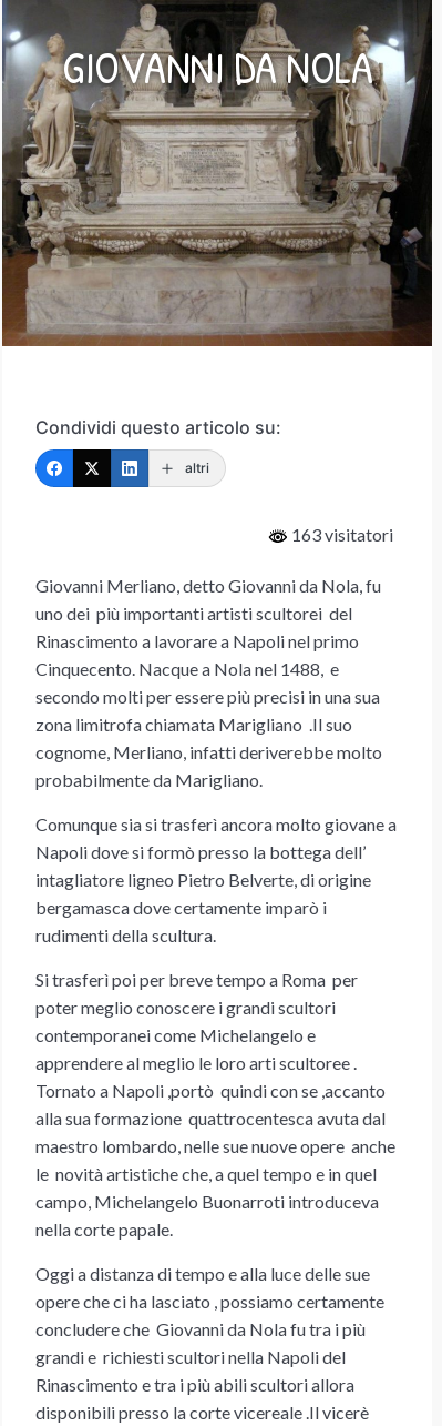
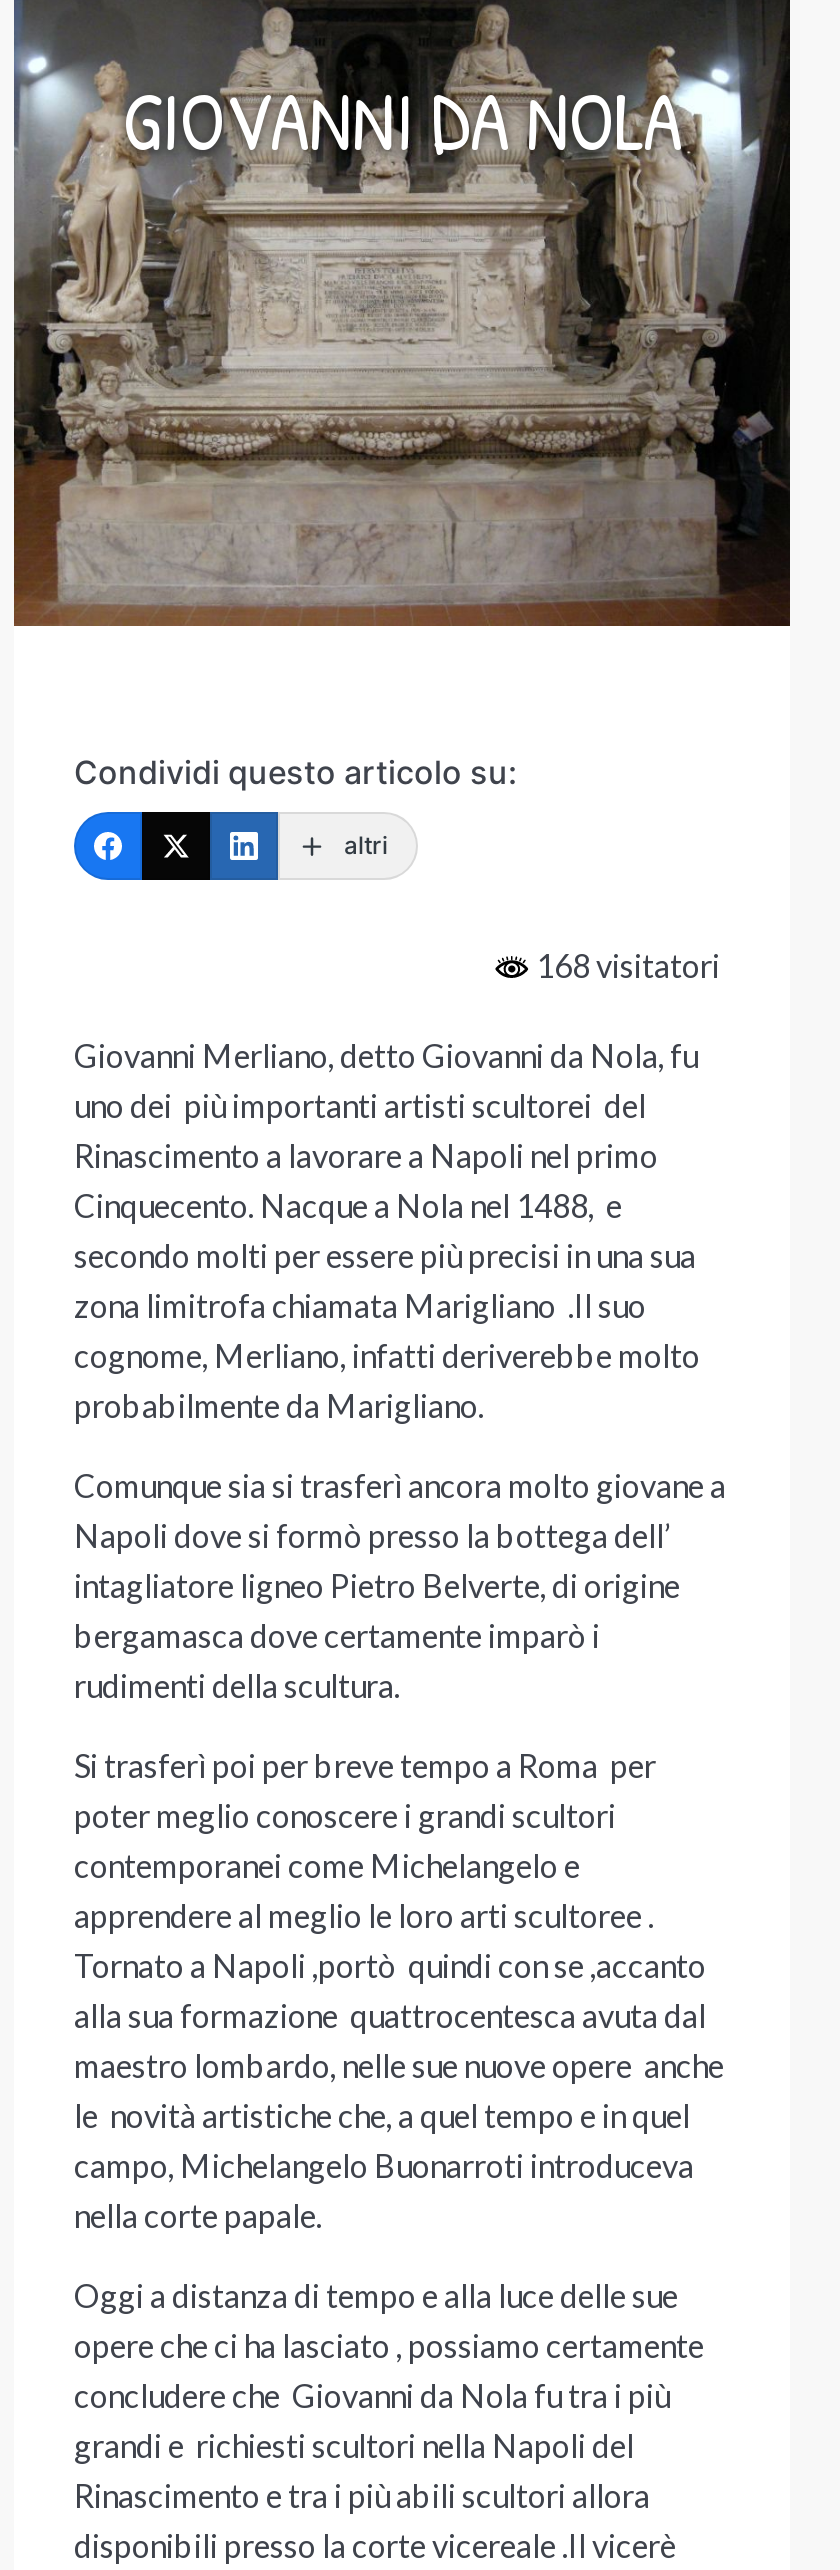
- 163 visitatori
+ 168 visitatori
